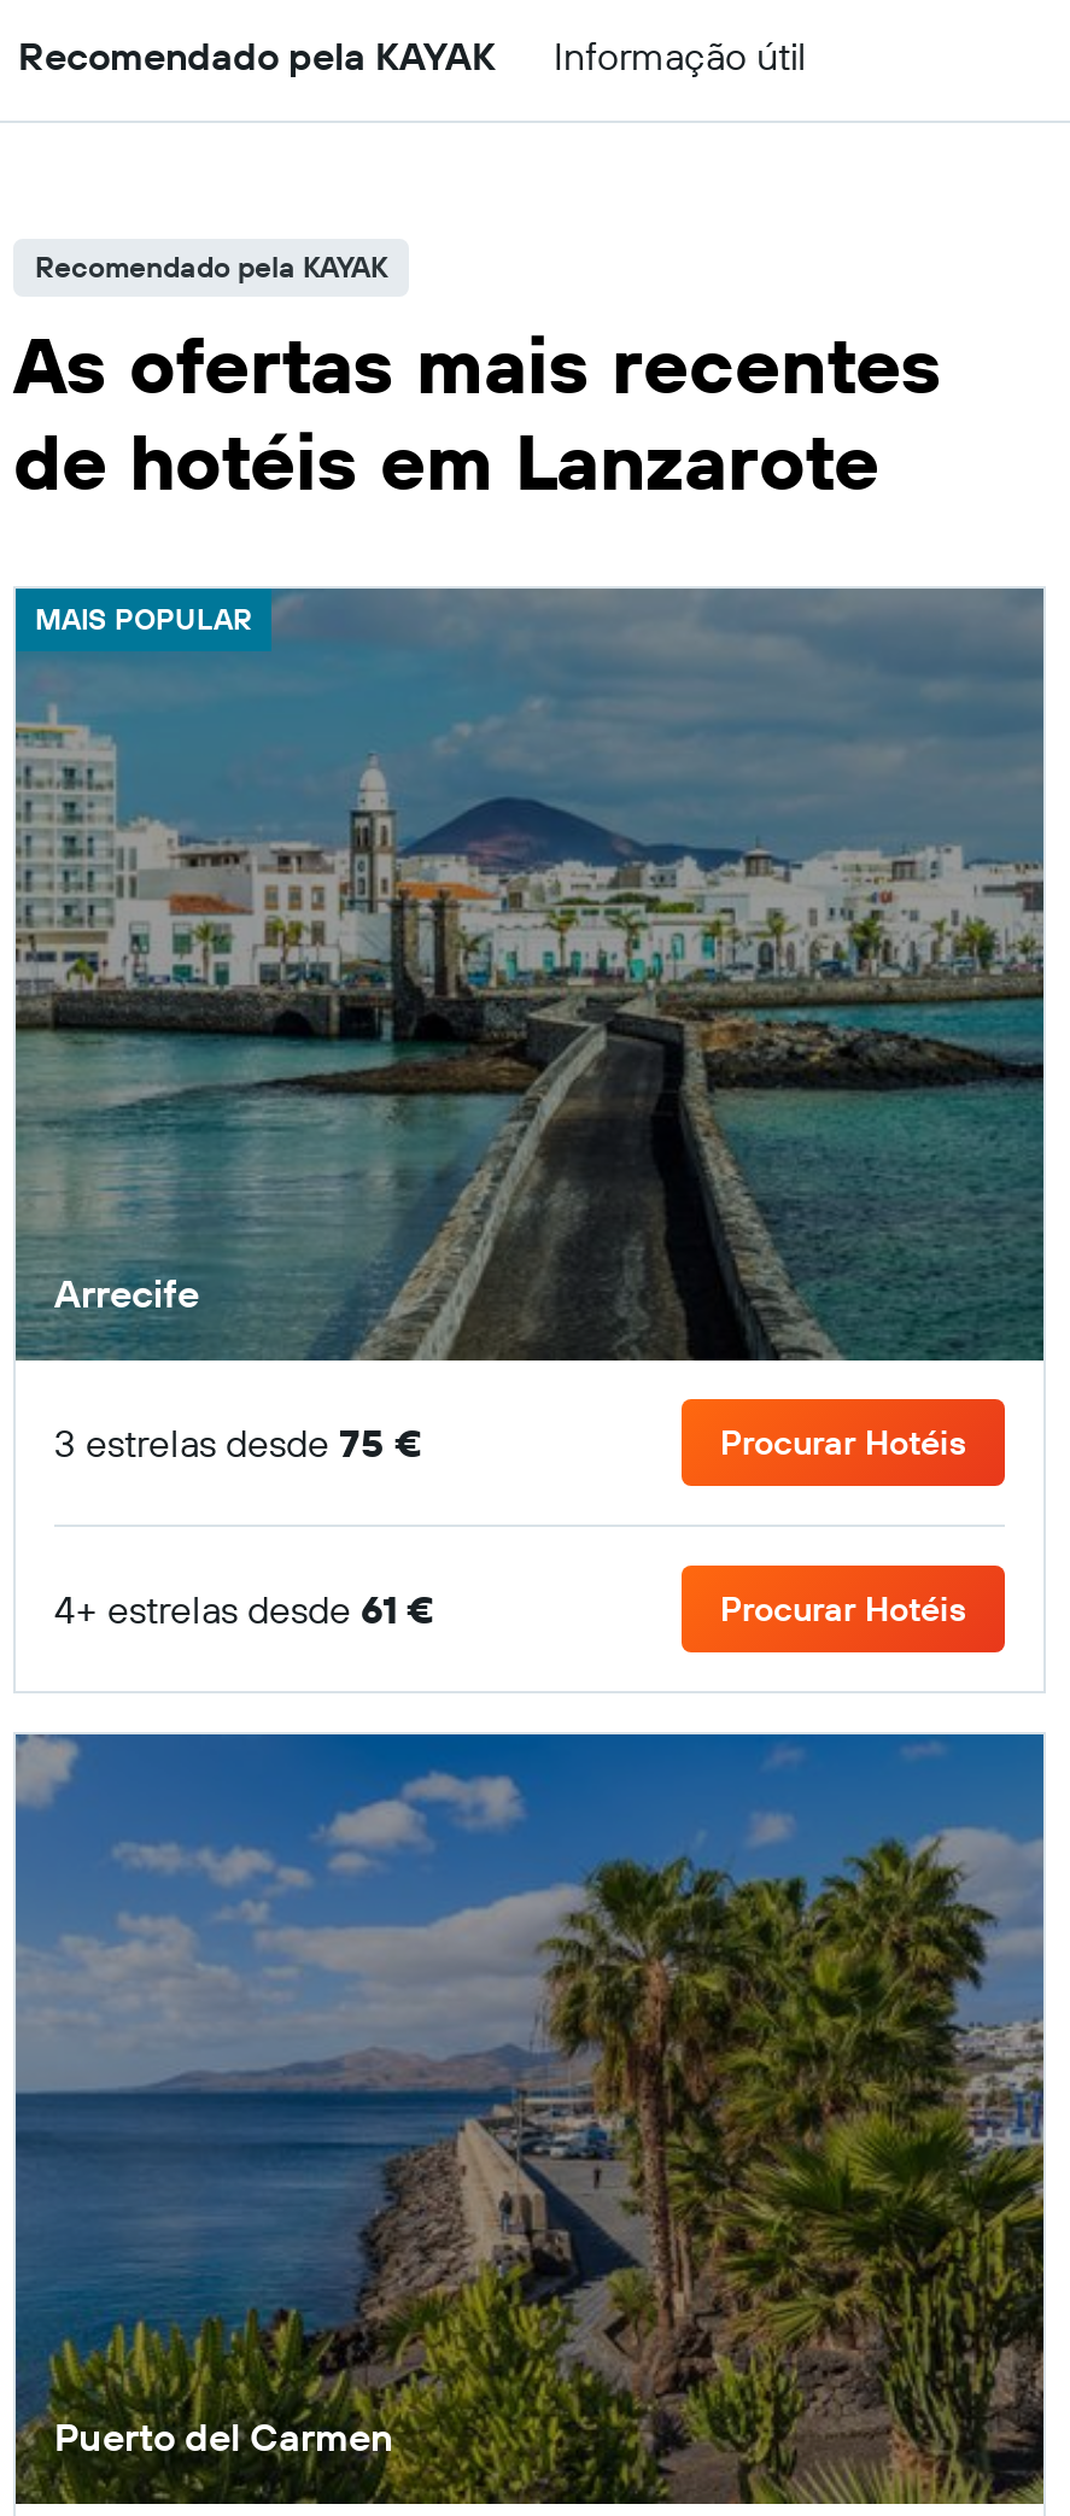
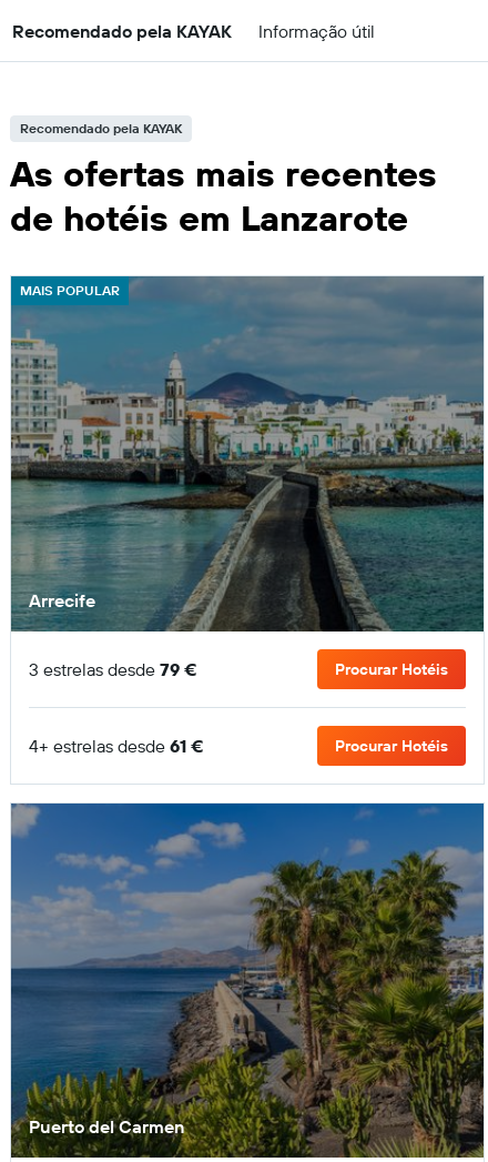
- 3 estrelas desde 75 €
+ 3 estrelas desde 79 €
